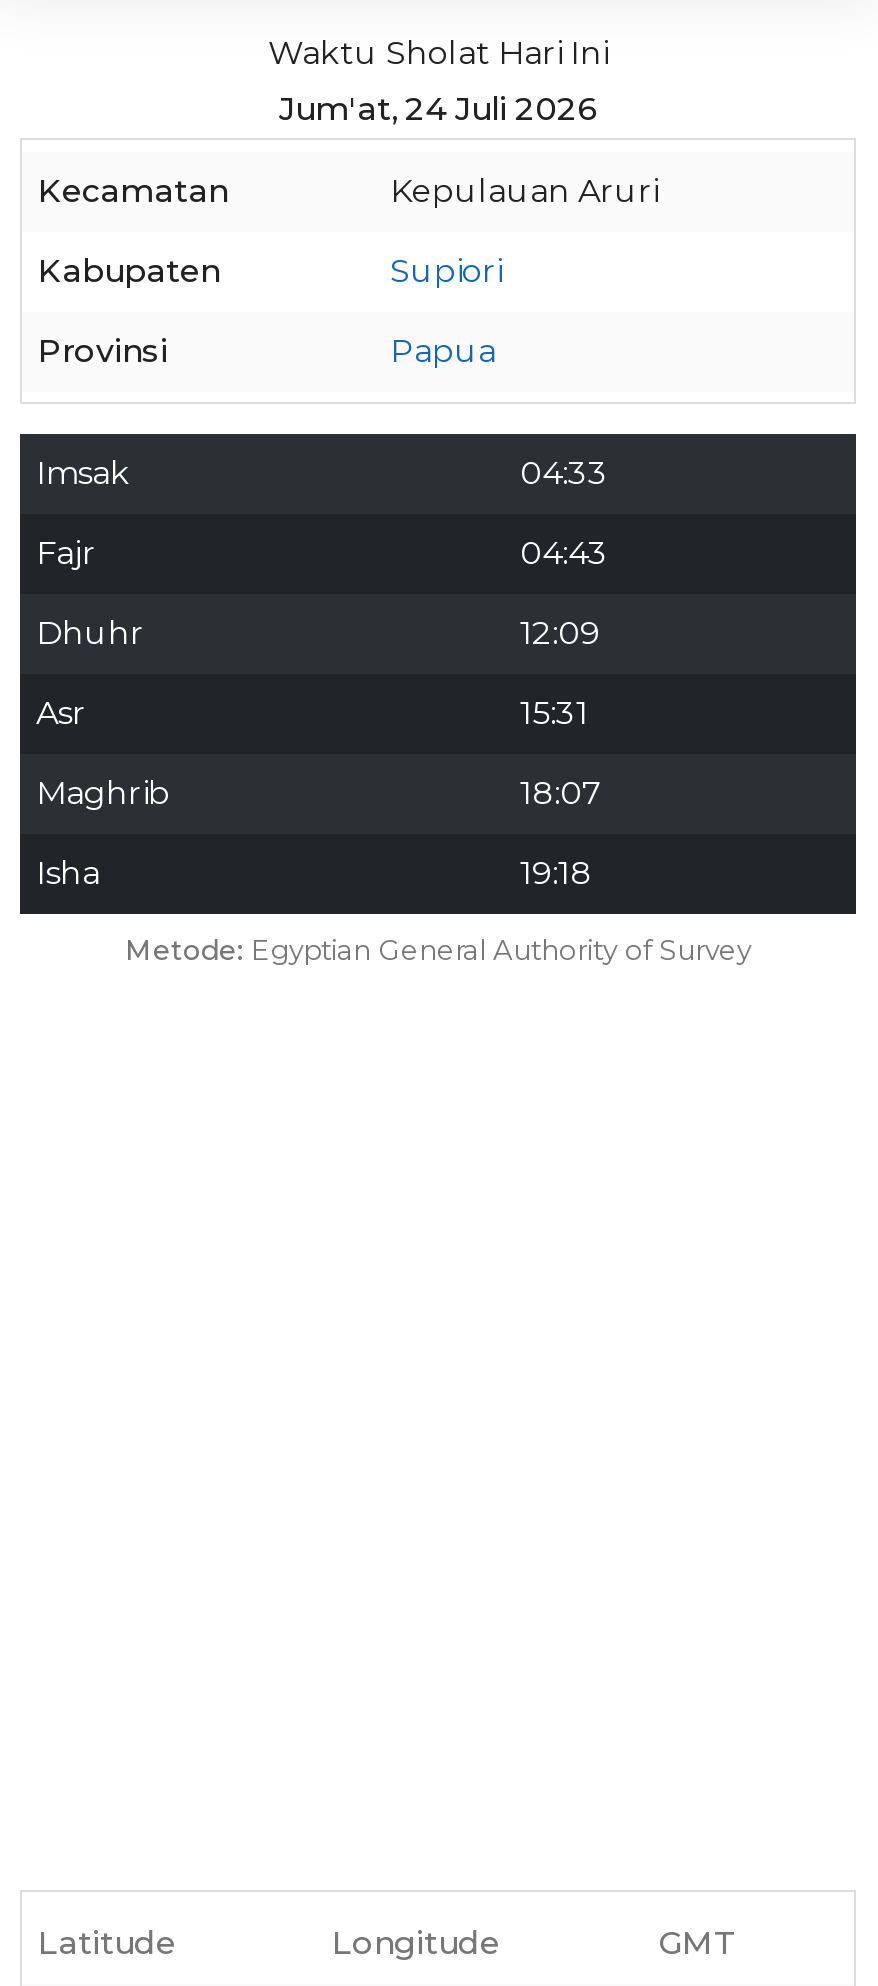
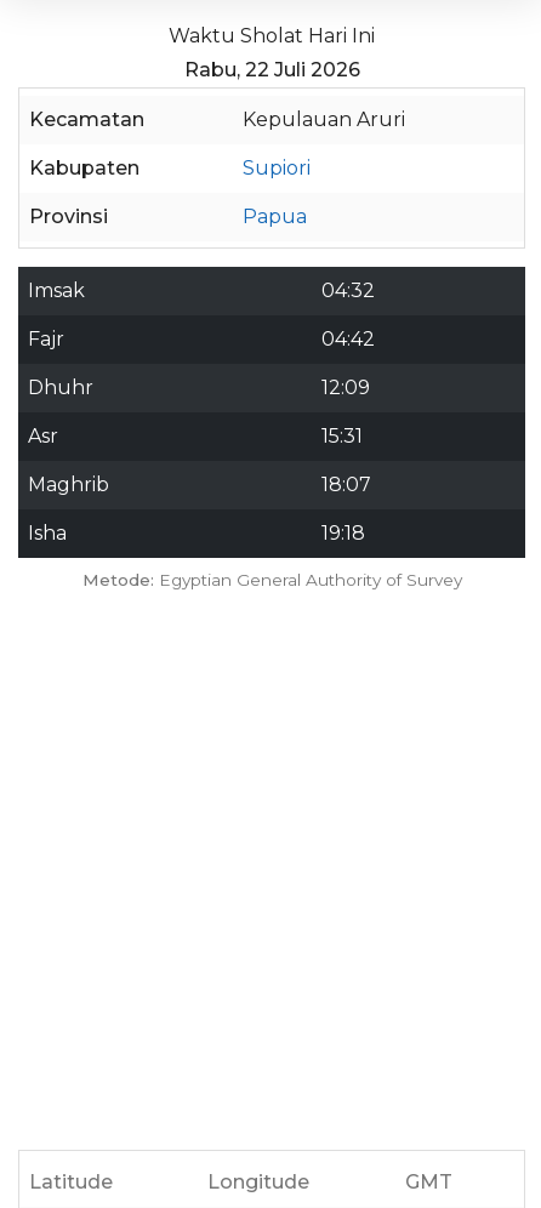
- Jum'at, 24 Juli 2026
+ Rabu, 22 Juli 2026

- 04:33
+ 04:32

- 04:43
+ 04:42
